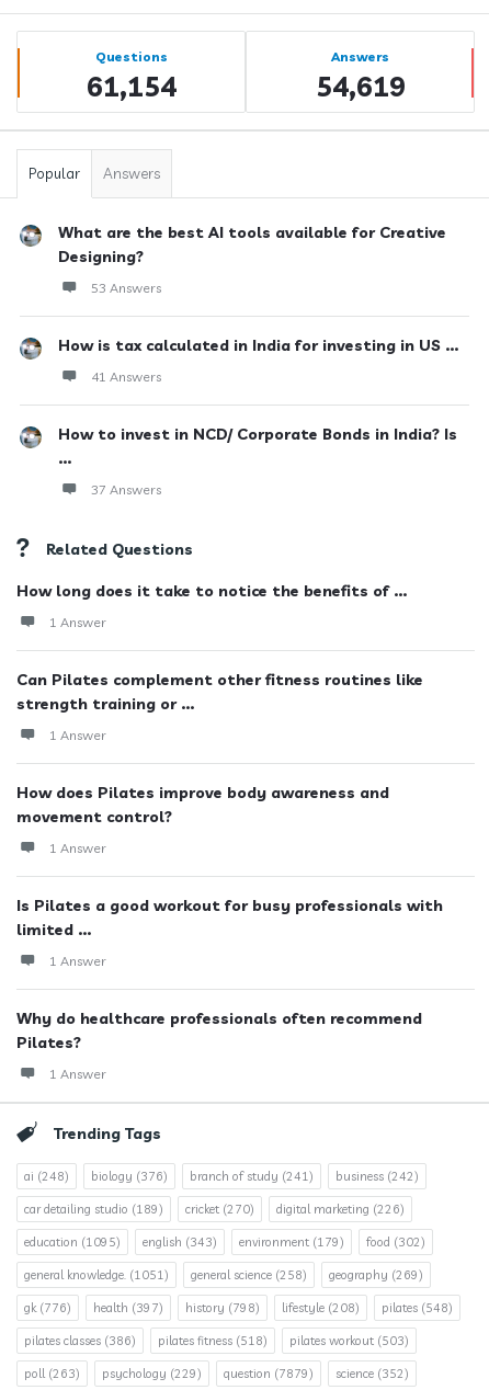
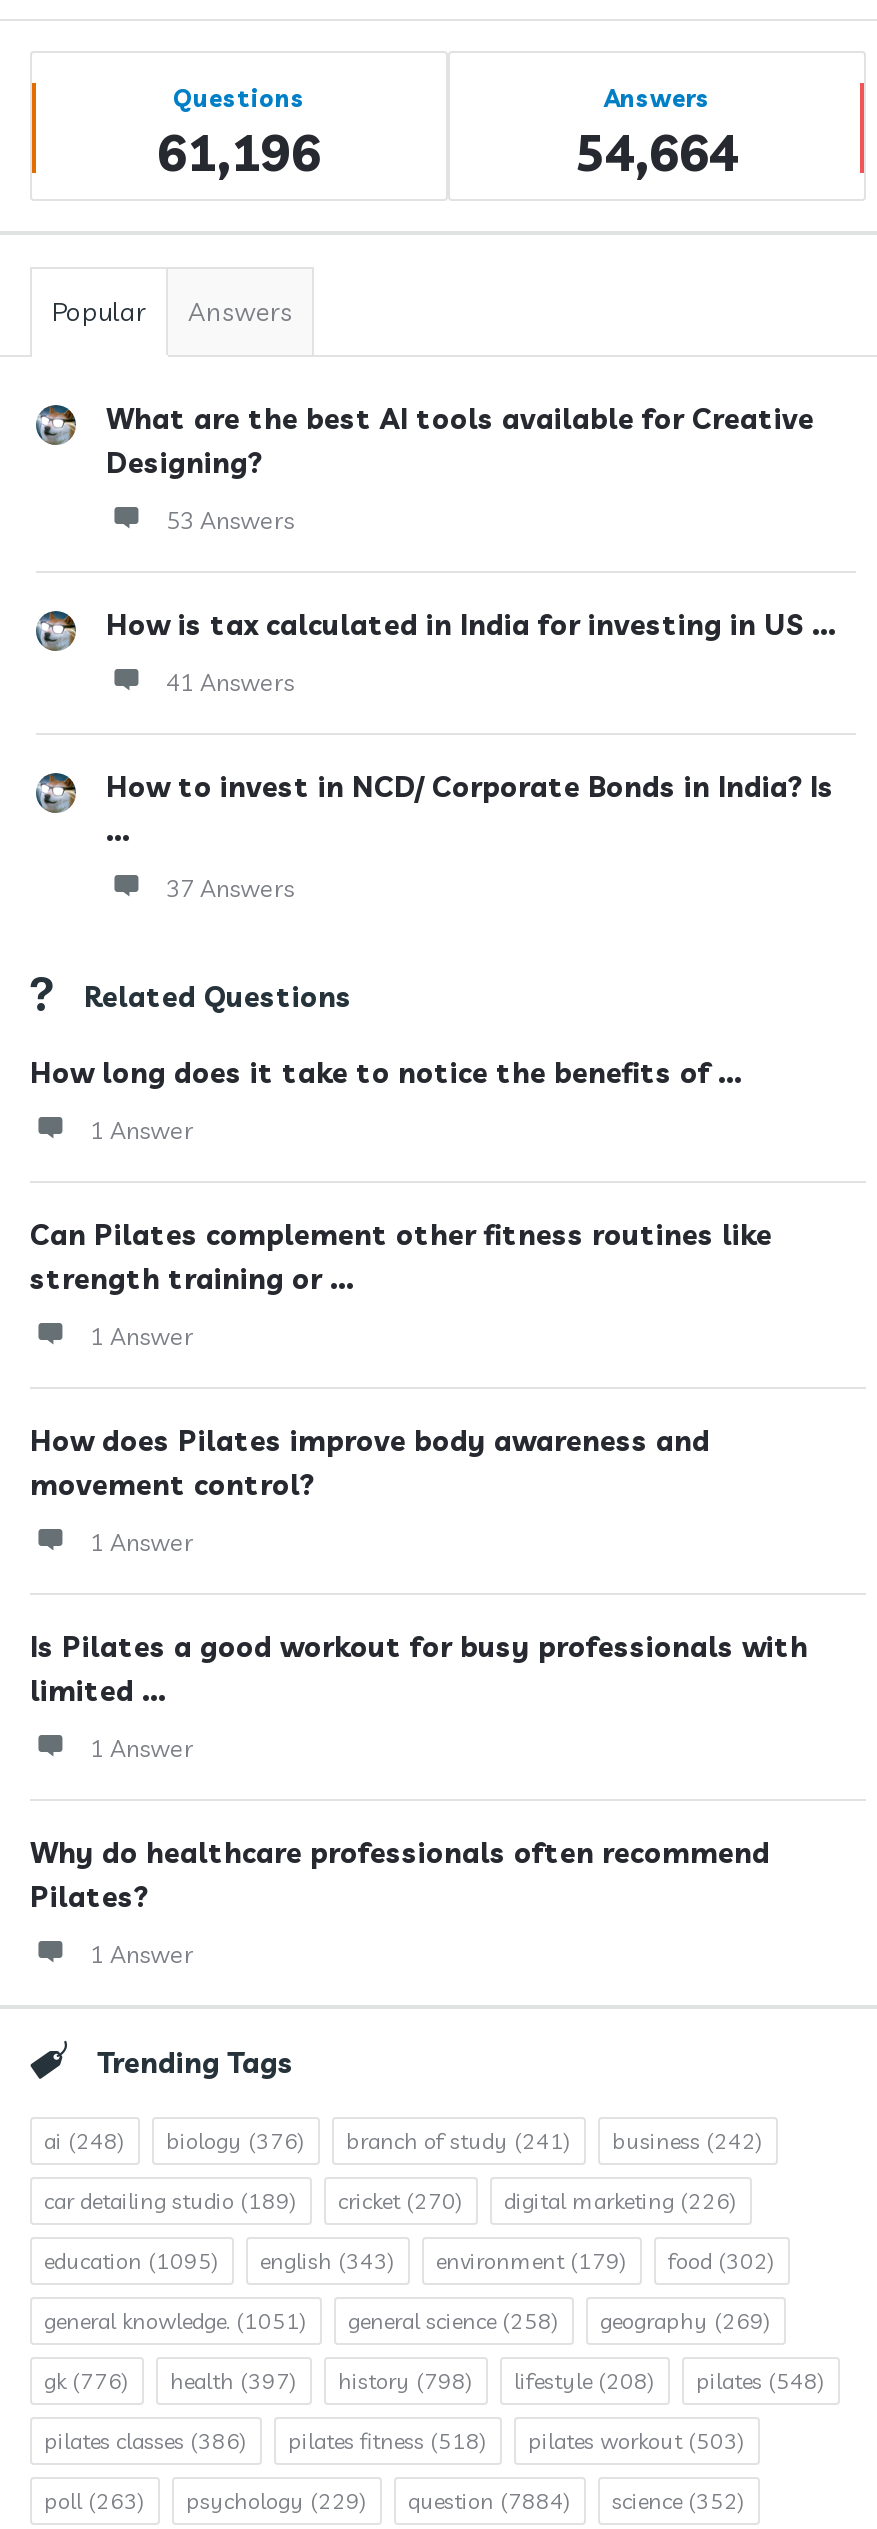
- 61,154
+ 61,196

- 54,619
+ 54,664

- poll (263) psychology (229) question (7879) science (352)
+ poll (263) psychology (229) question (7884) science (352)
